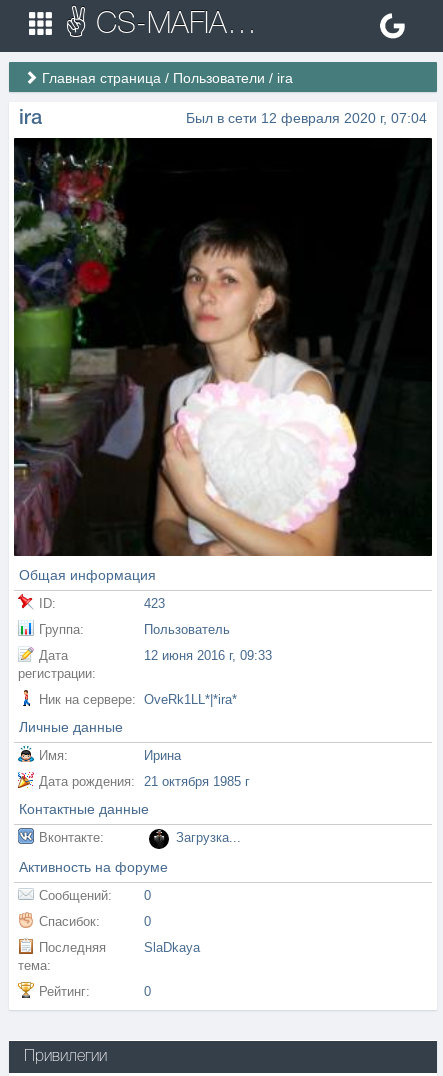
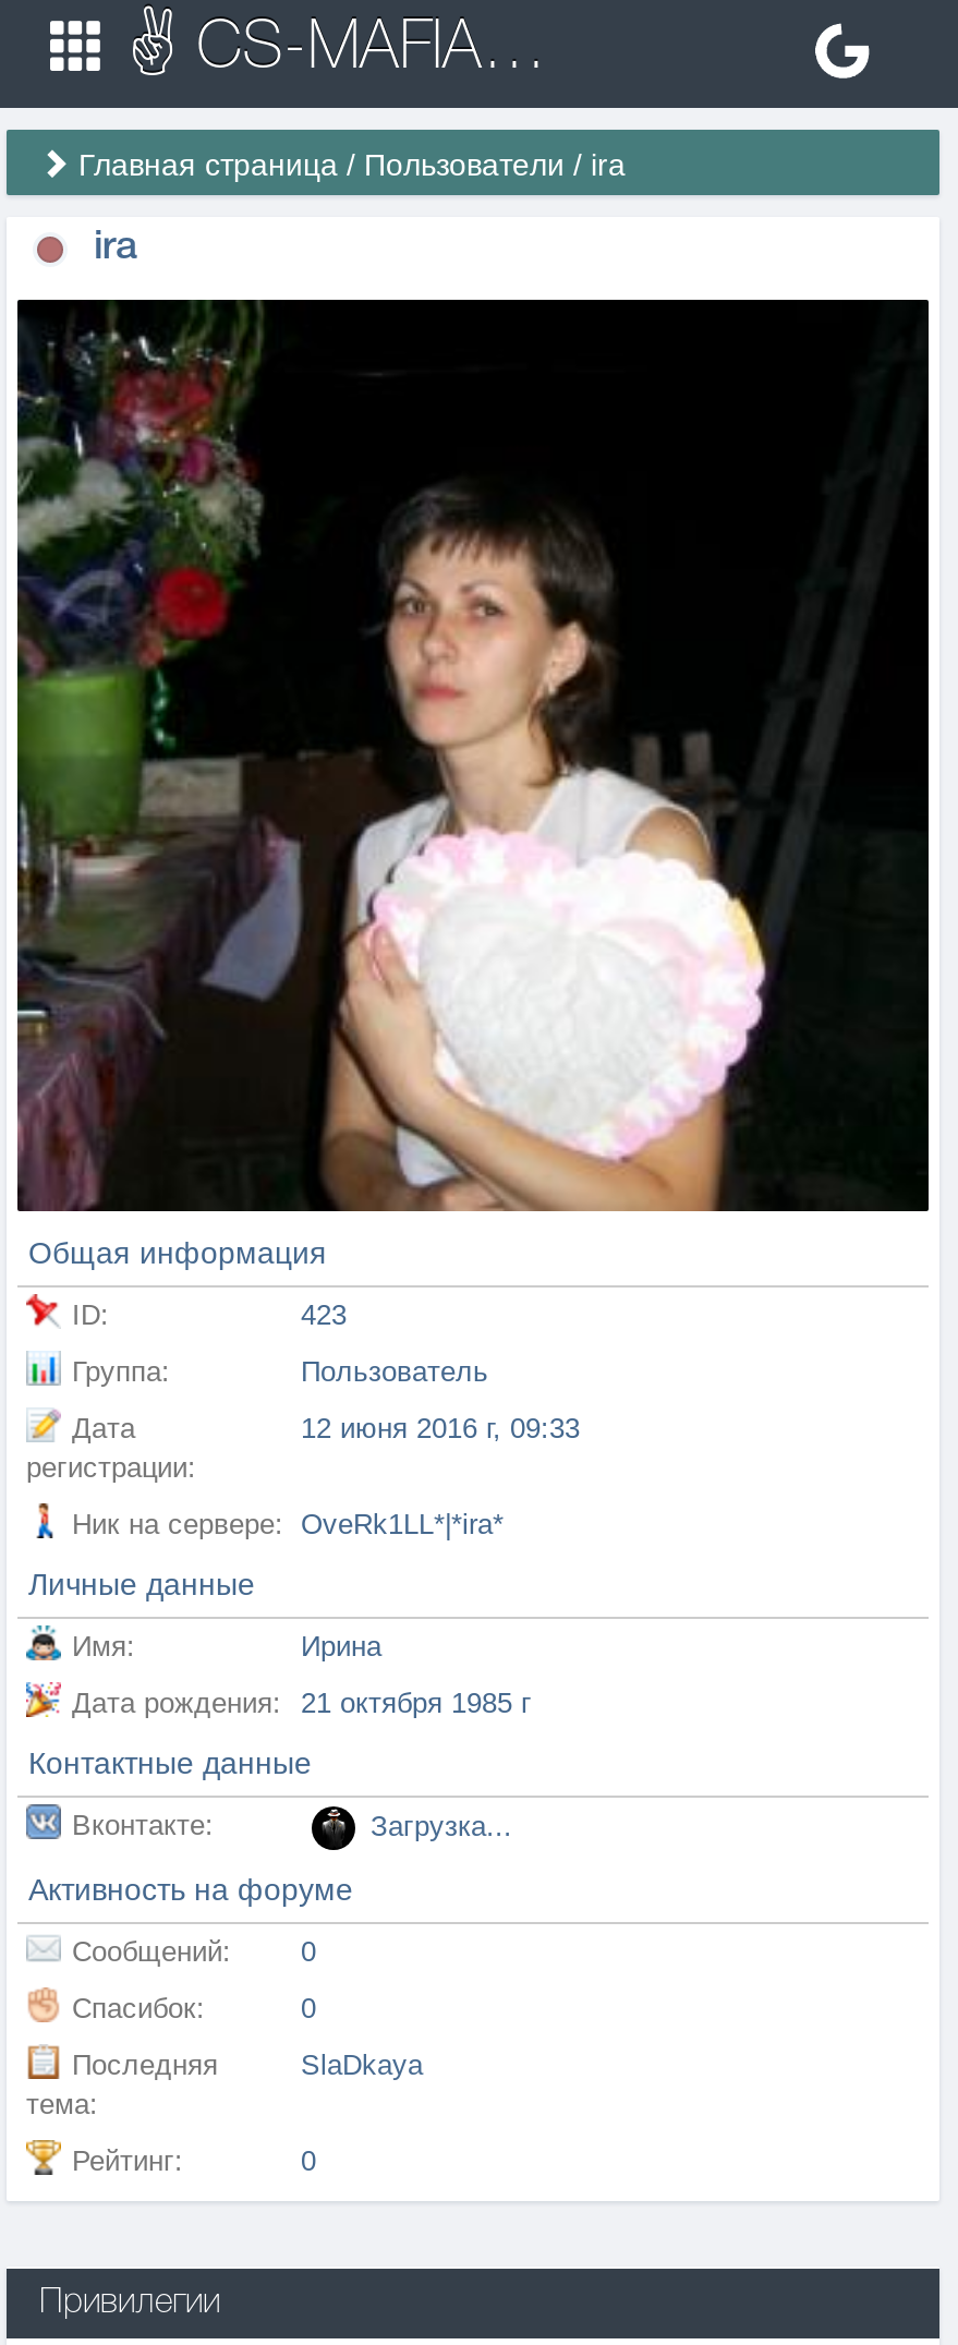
- Был в сети 12 февраля 2020 г, 07:04
